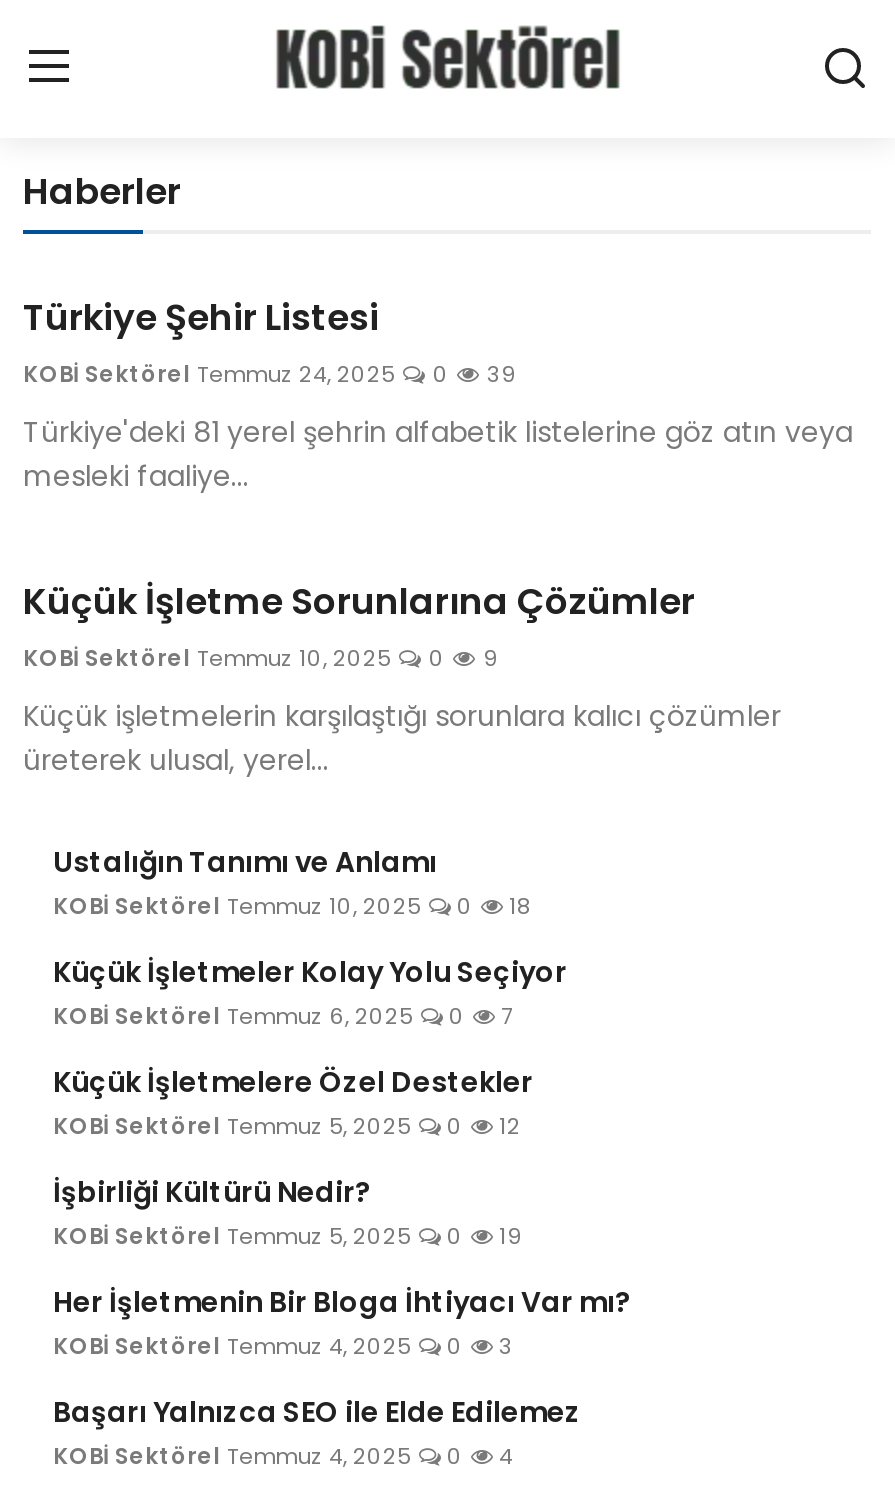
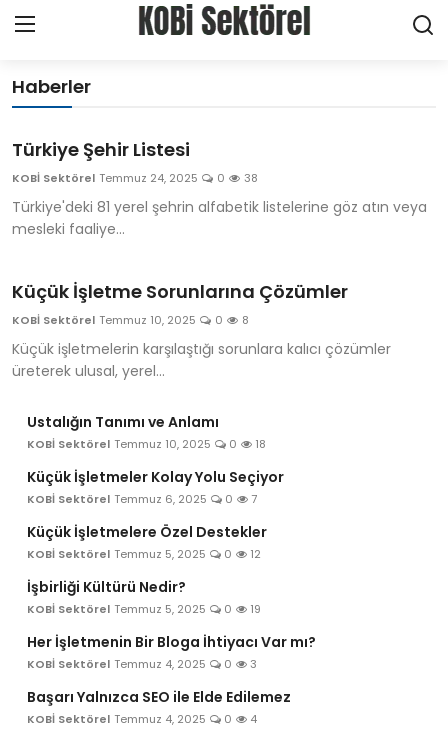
- 39
+ 38

- 9
+ 8
